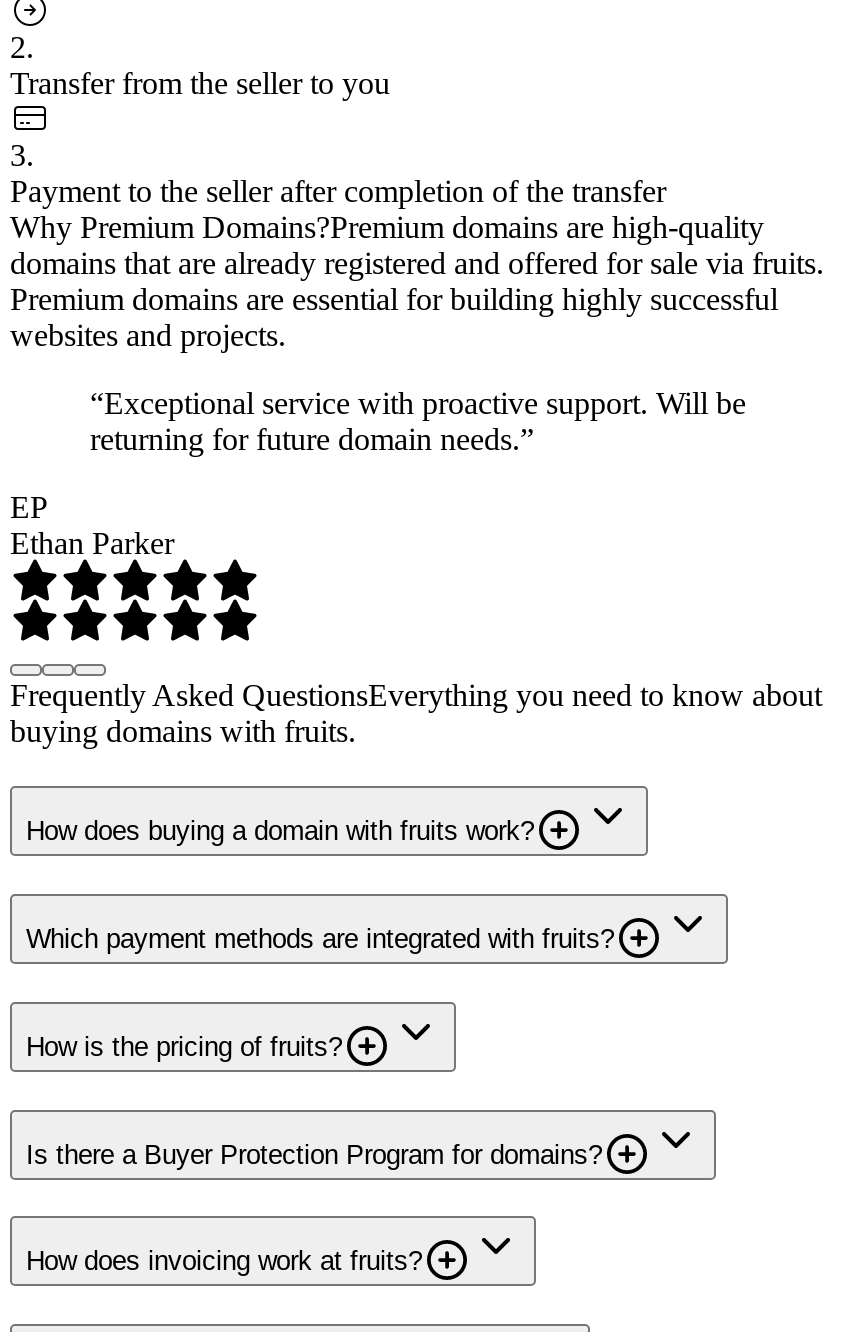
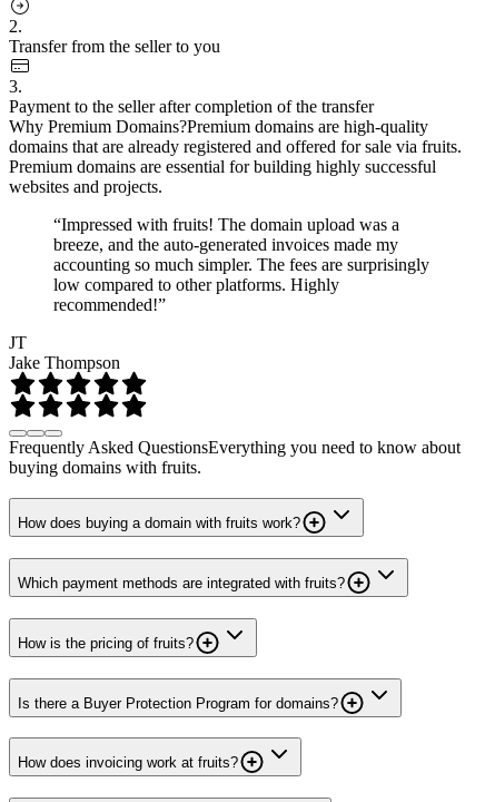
- “Exceptional service with proactive support. Will be
- returning for future domain needs.”
+ “Impressed with fruits! The domain upload was a
+ breeze, and the auto-generated invoices made my
+ accounting so much simpler. The fees are surprisingly
+ low compared to other platforms. Highly
+ recommended!”

- EP
- Ethan Parker
+ JT
+ Jake Thompson
